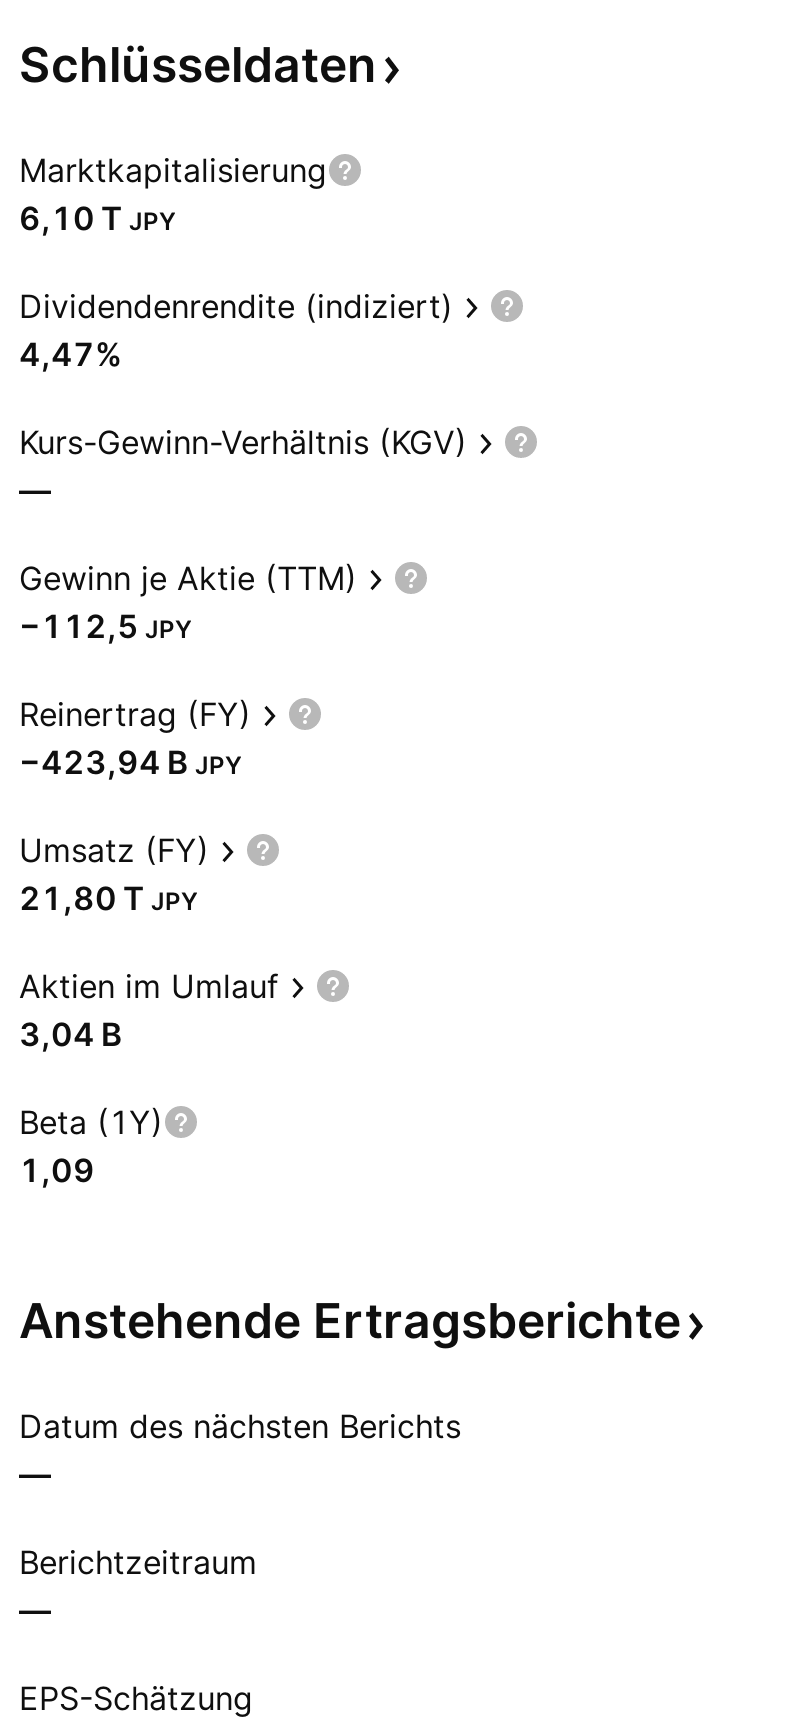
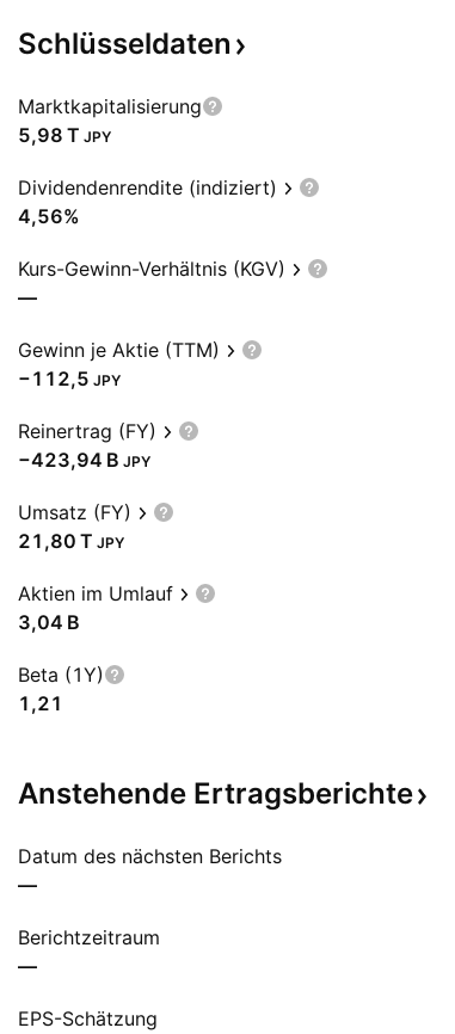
- 6,10 T JPY
+ 5,98 T JPY

- 4,47%
+ 4,56%

- 1,09
+ 1,21
